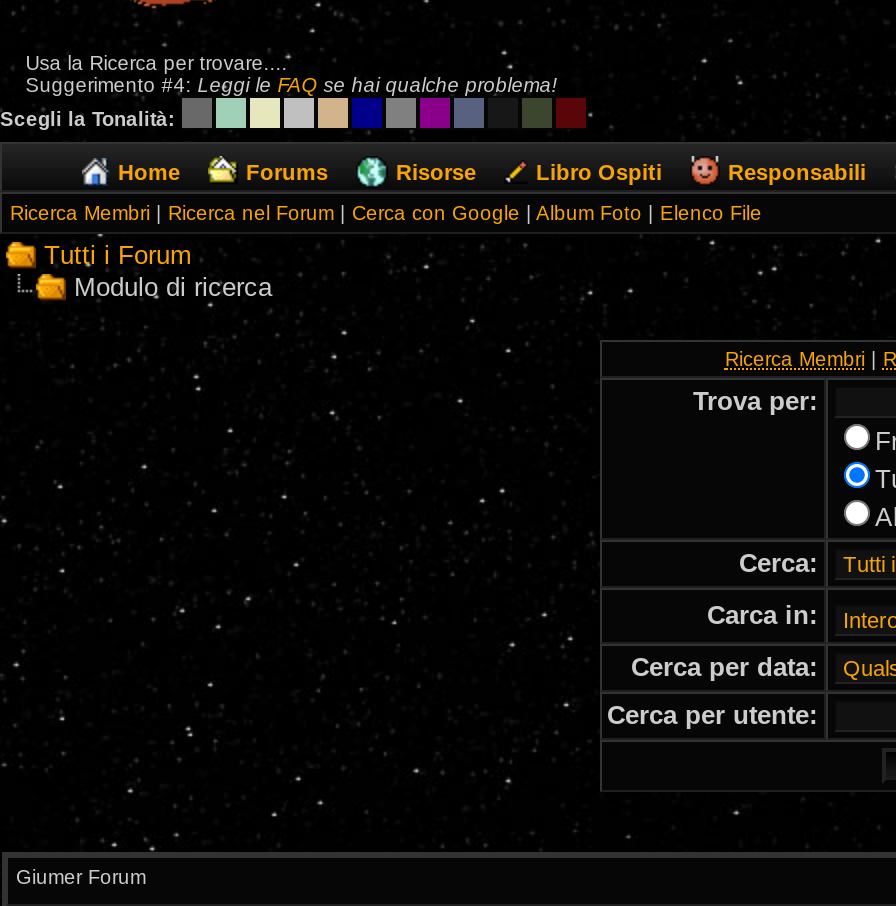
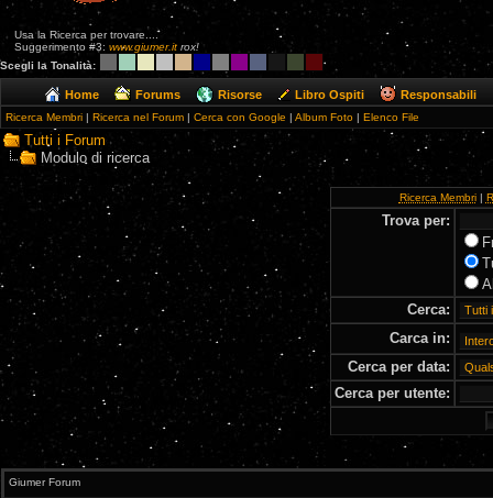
- Suggerimento #4: Leggi le FAQ se hai qualche problema!
+ Suggerimento #3: www.giumer.it rox!
